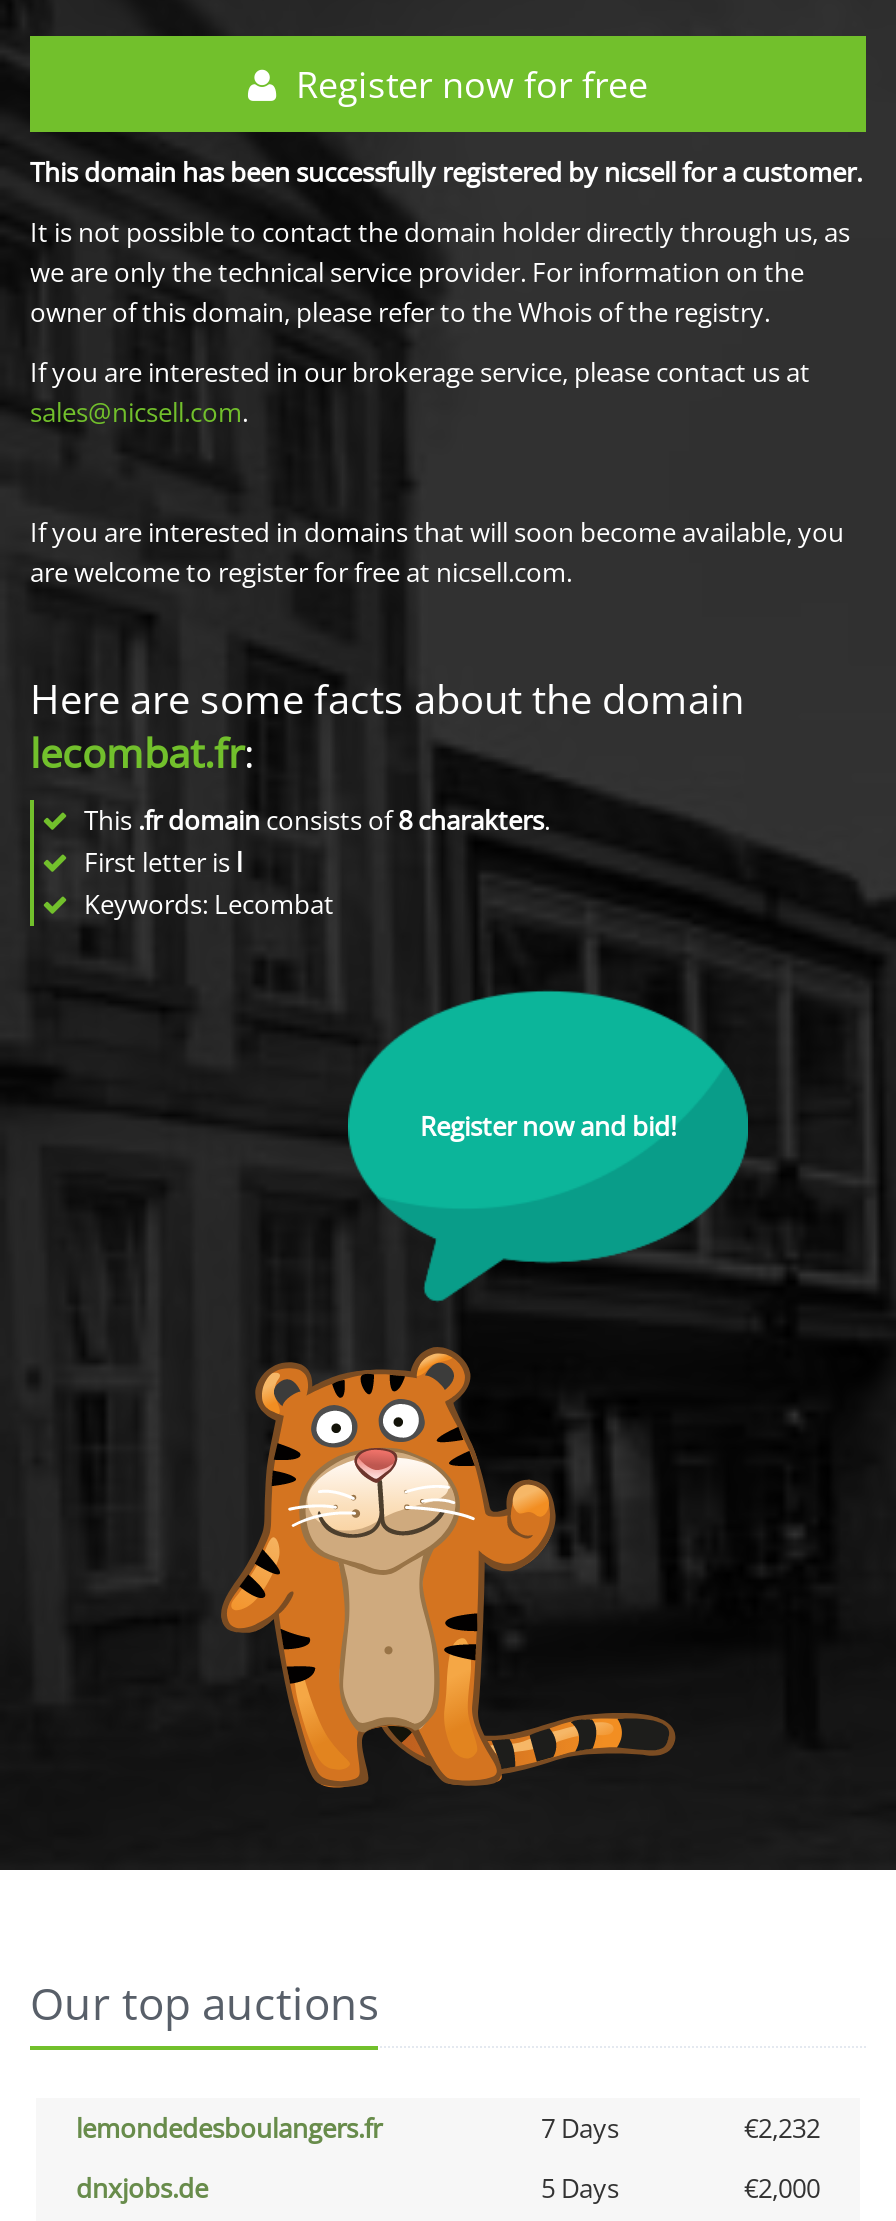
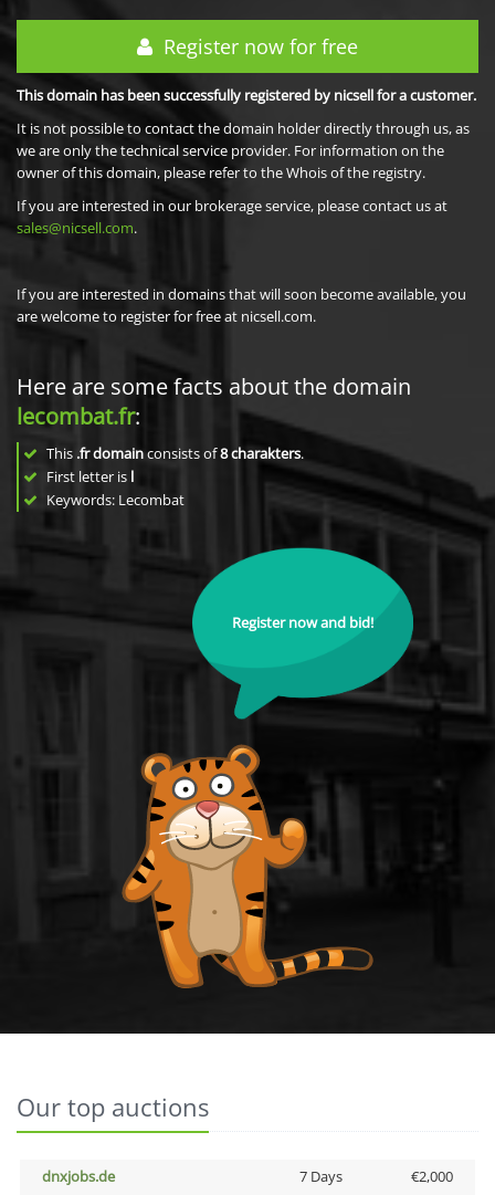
- lemondedesboulangers.fr
- 7 Days
- €2,232

- 5 Days
+ 7 Days
